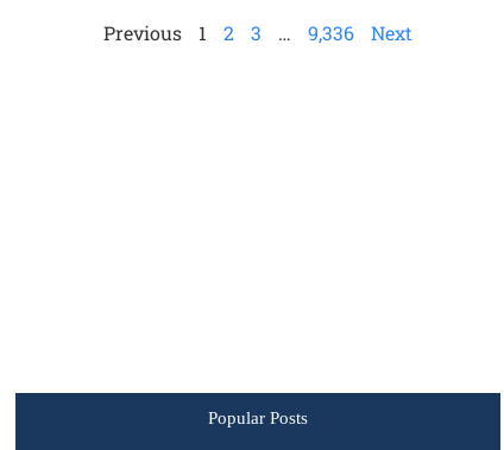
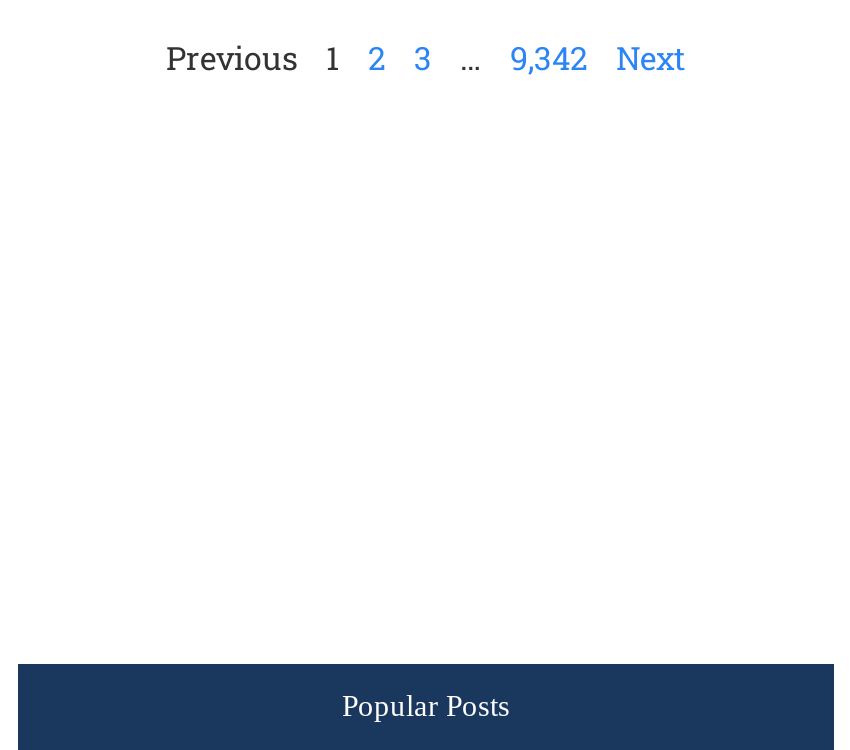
- 9,336
+ 9,342
